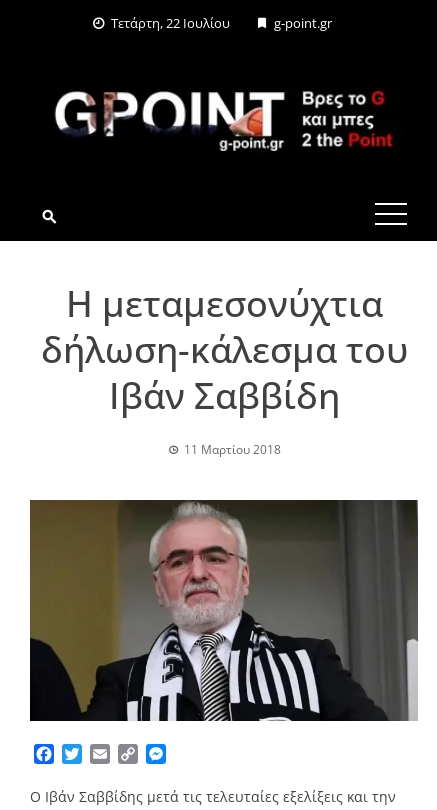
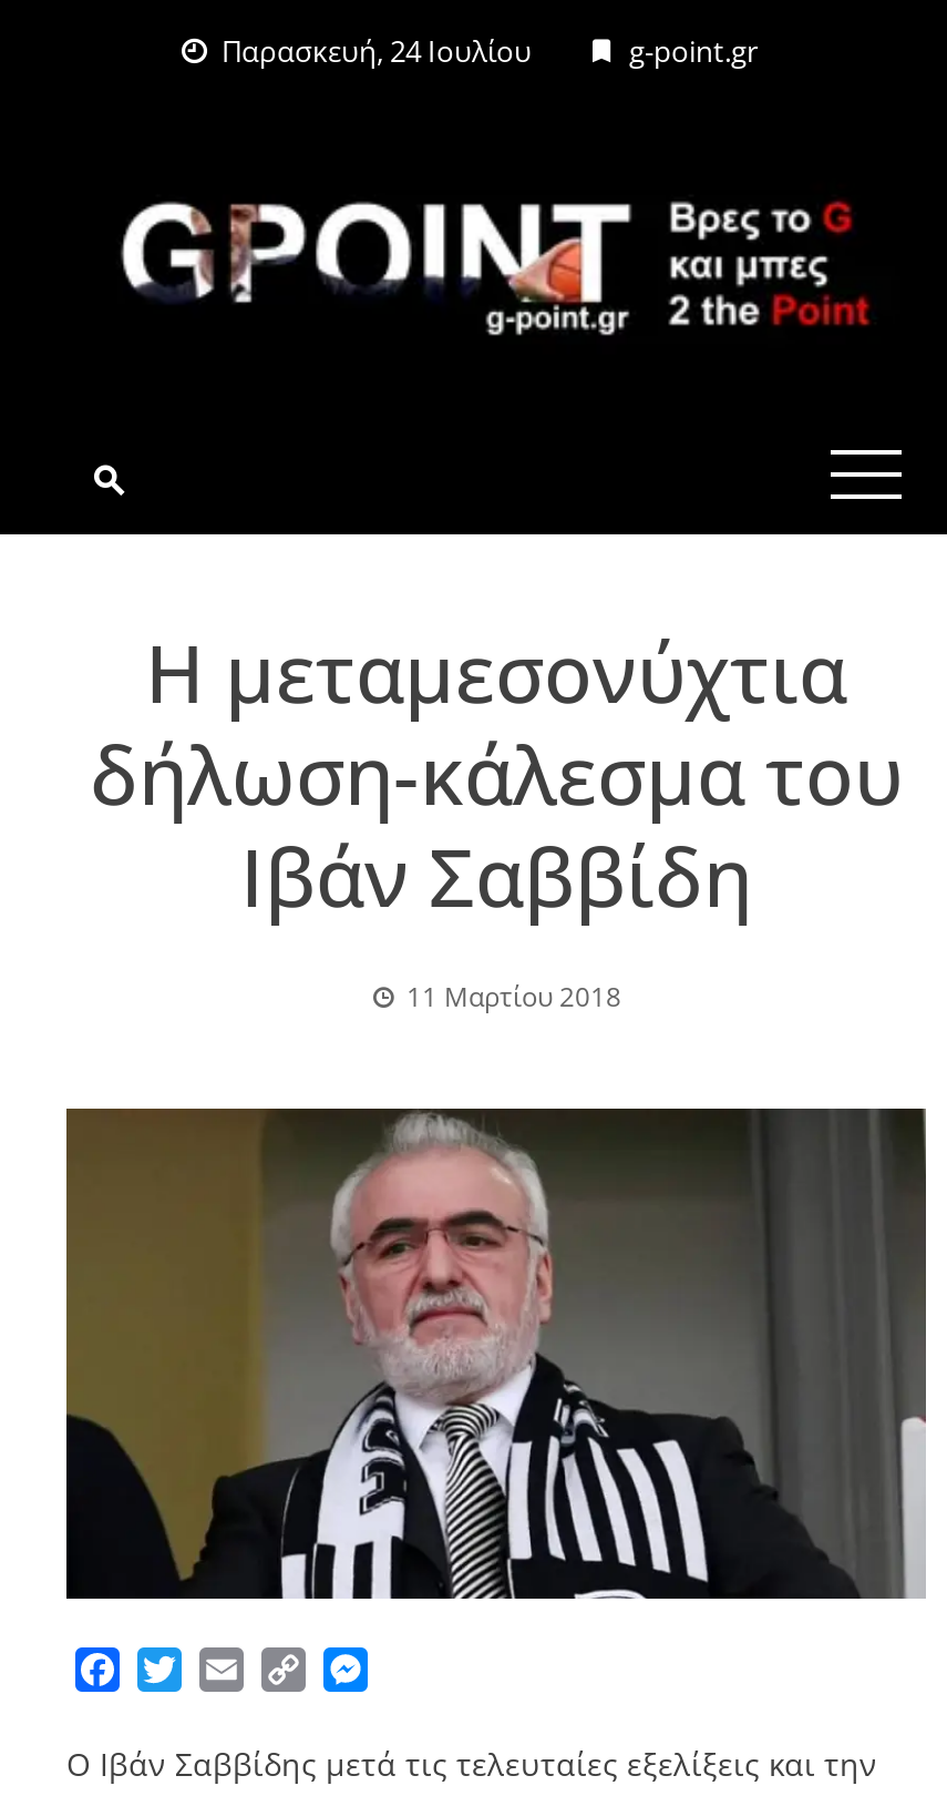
- Τετάρτη, 22 Ιουλίου
+ Παρασκευή, 24 Ιουλίου
